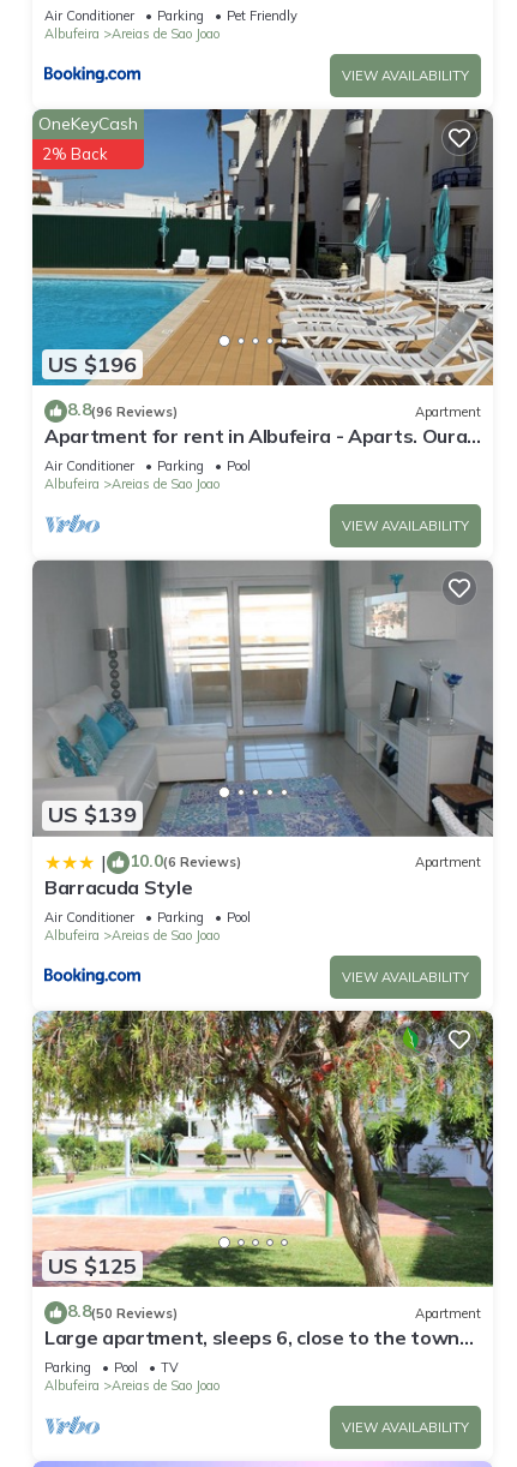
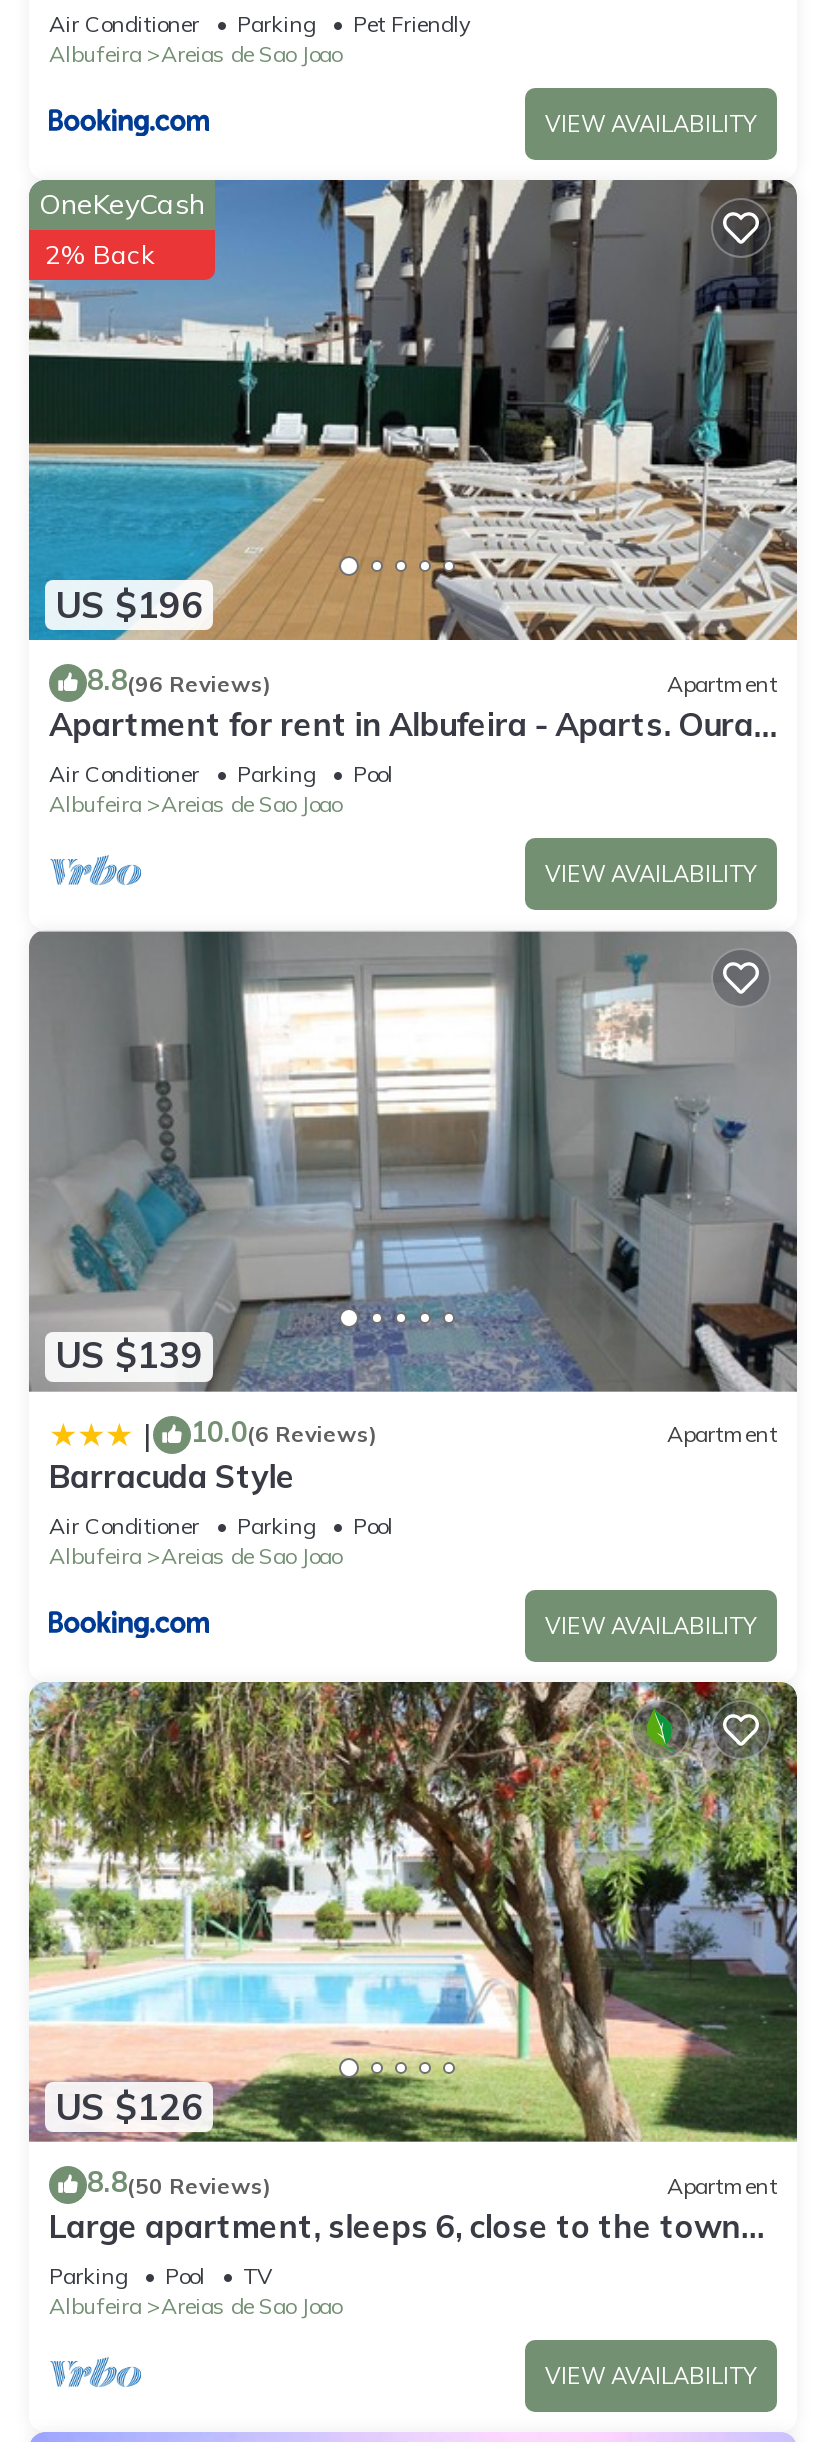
- US $125
+ US $126
